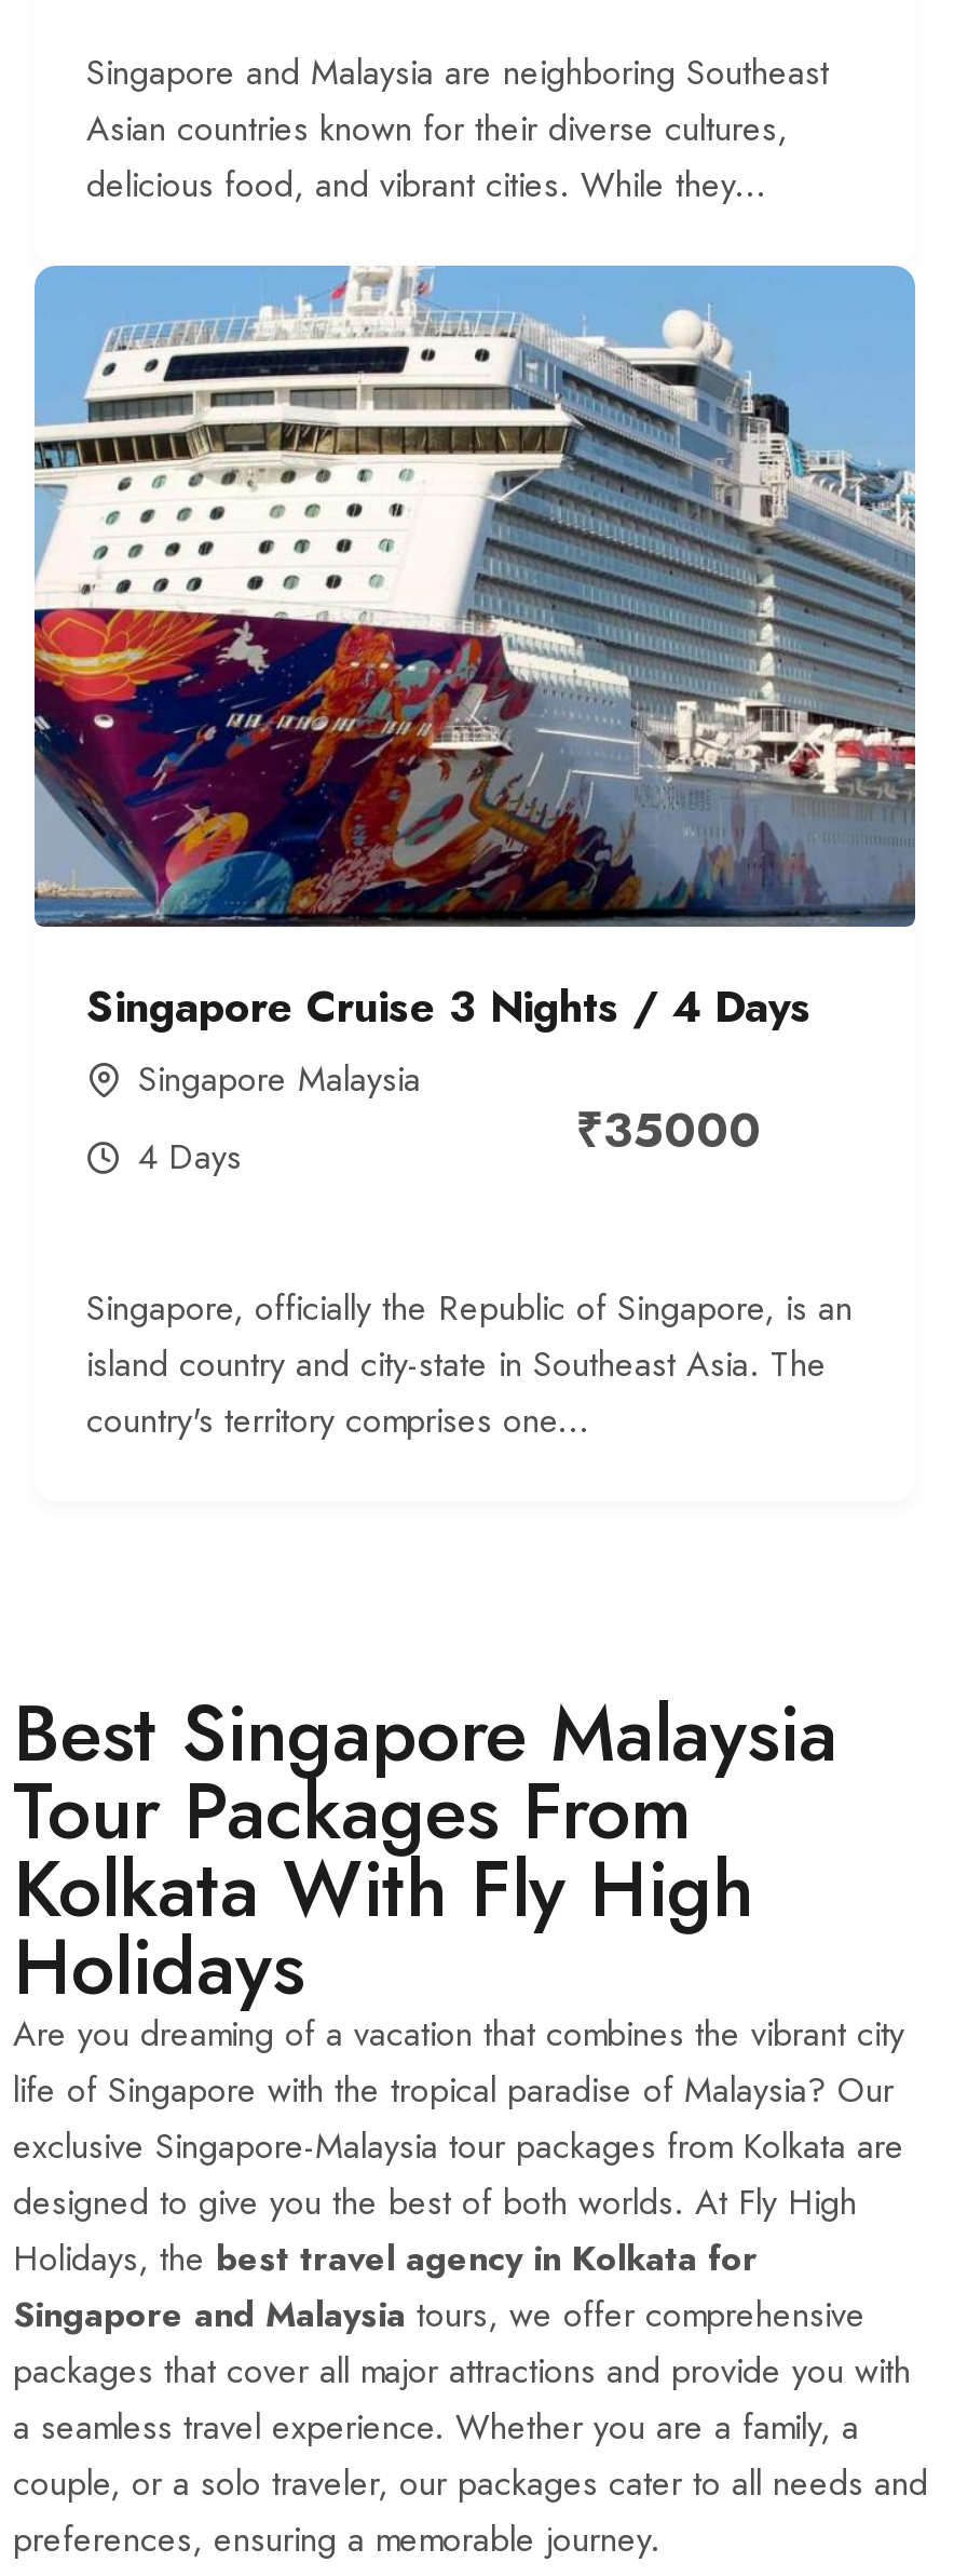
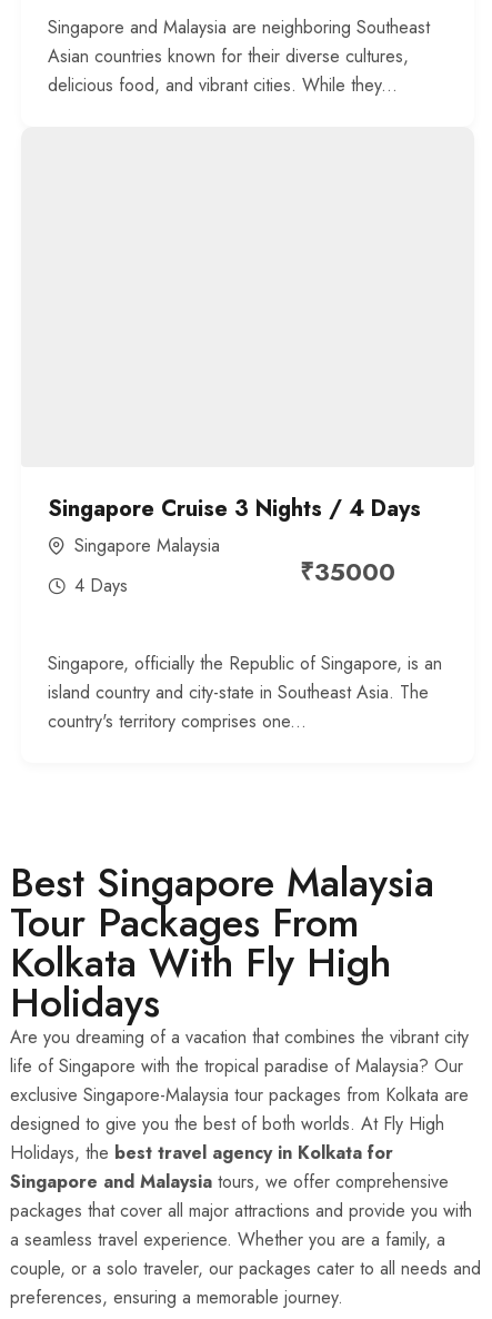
- [image]
